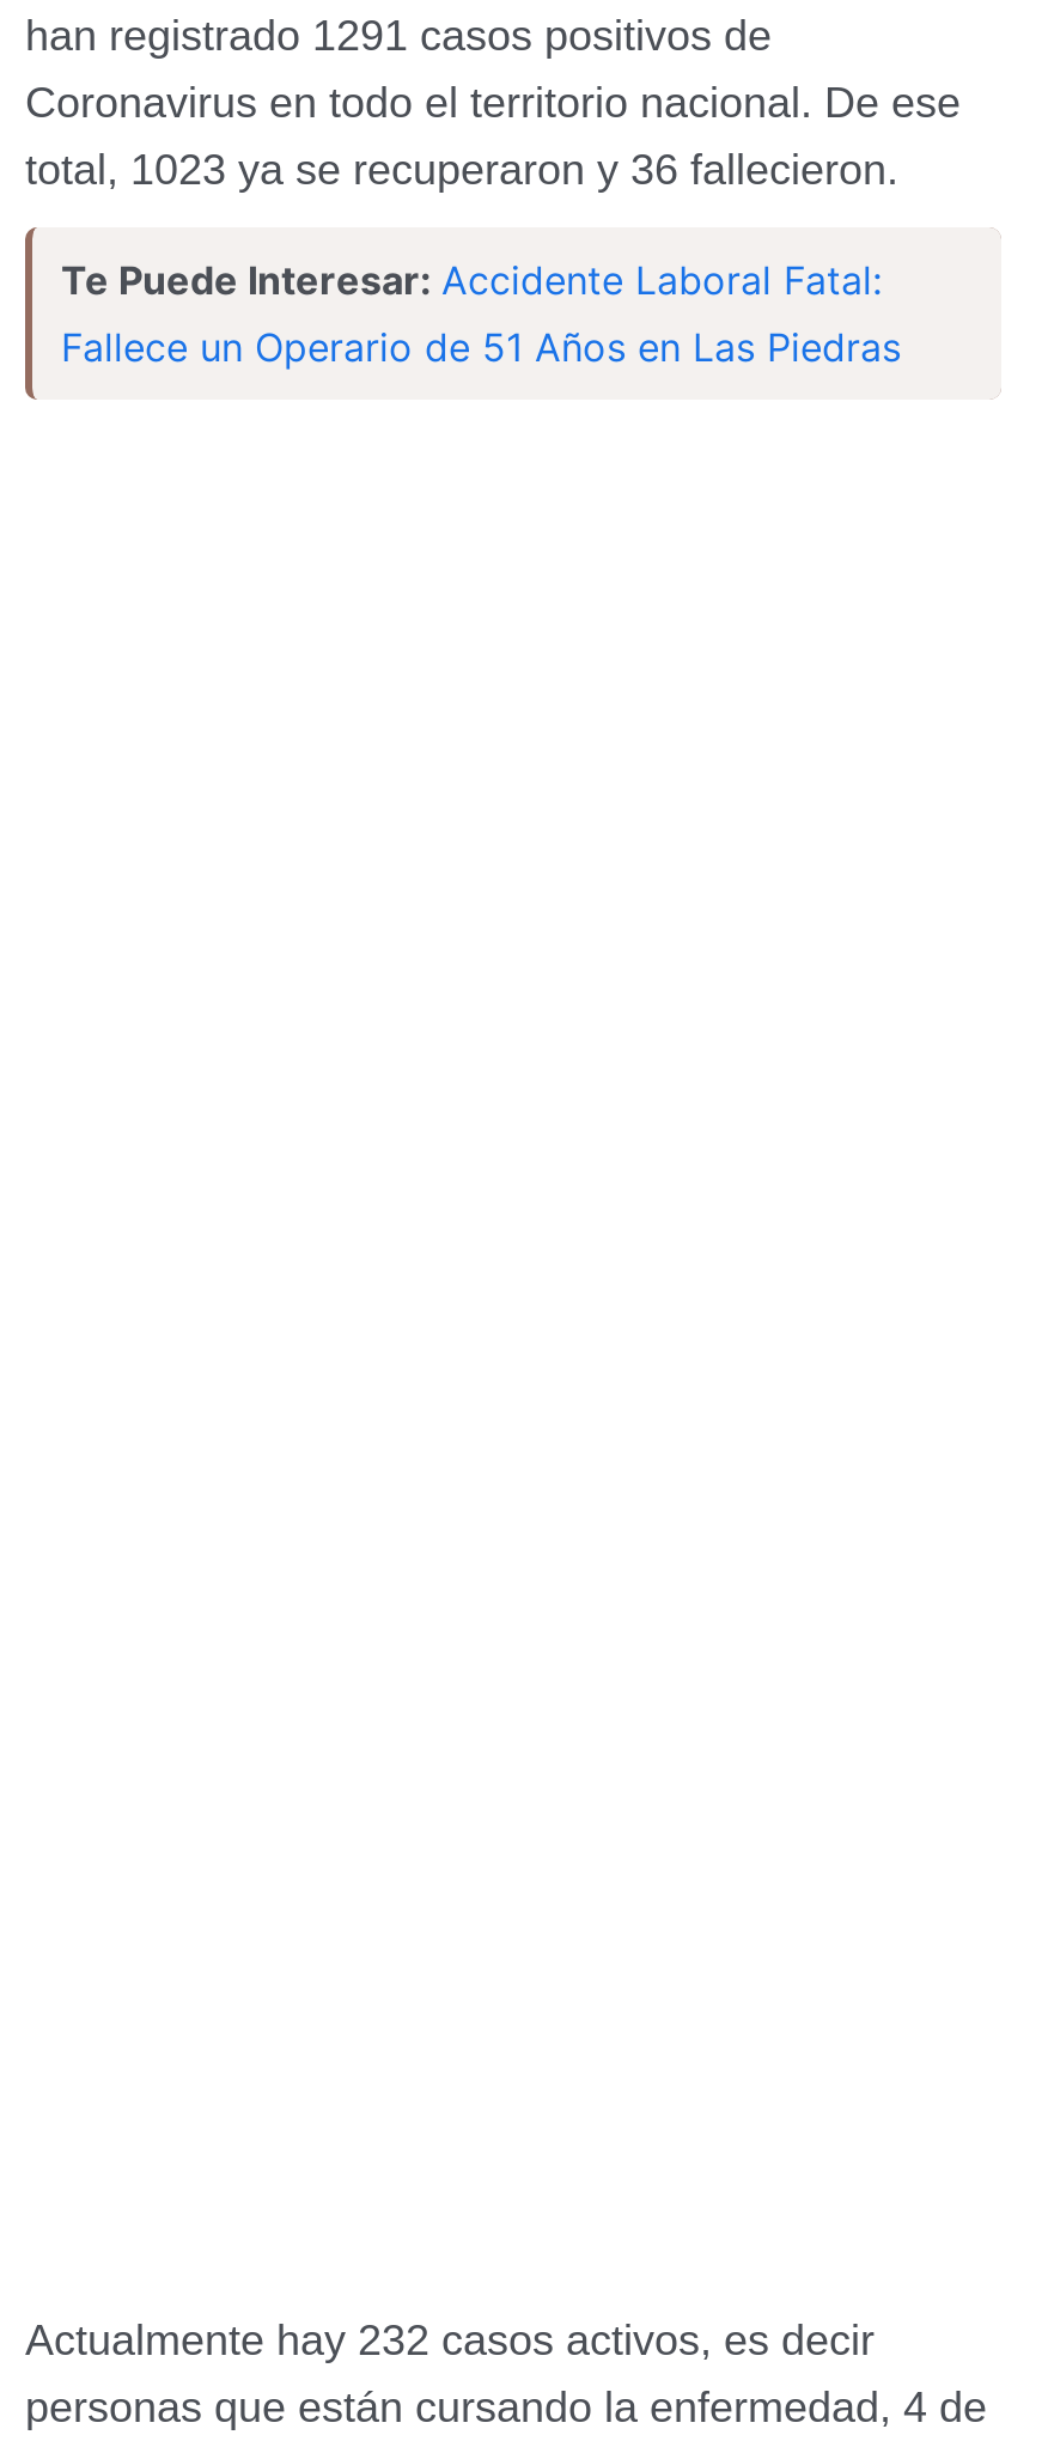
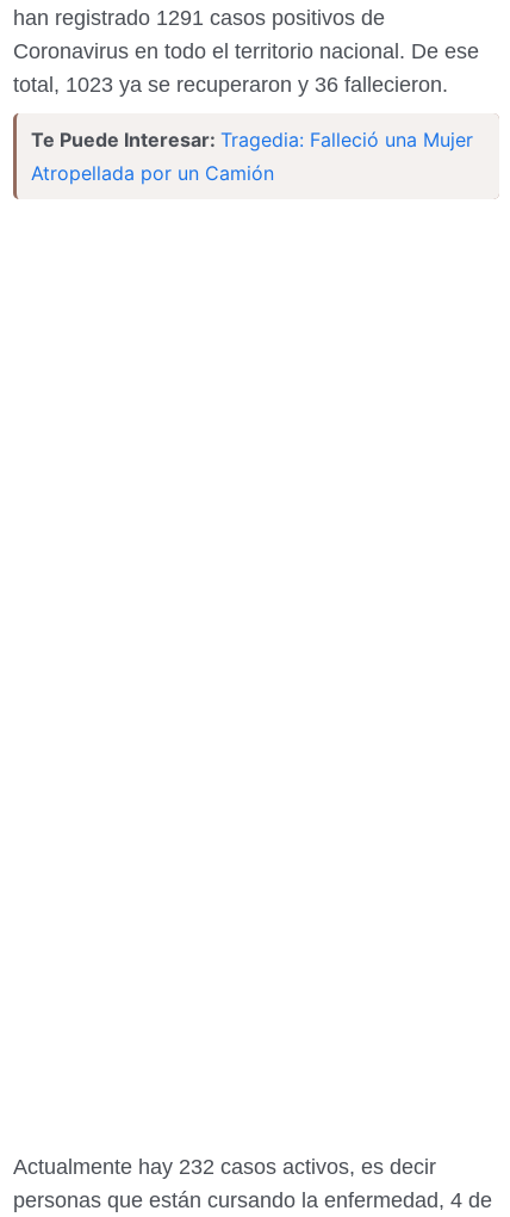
- Te Puede Interesar: Accidente Laboral Fatal:
- Fallece un Operario de 51 Años en Las Piedras
+ Te Puede Interesar: Tragedia: Falleció una Mujer
+ Atropellada por un Camión
